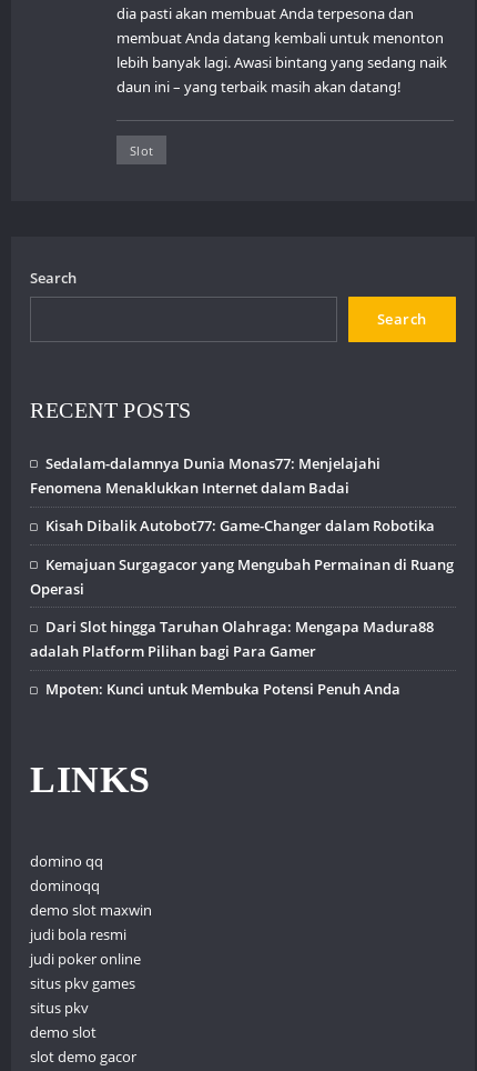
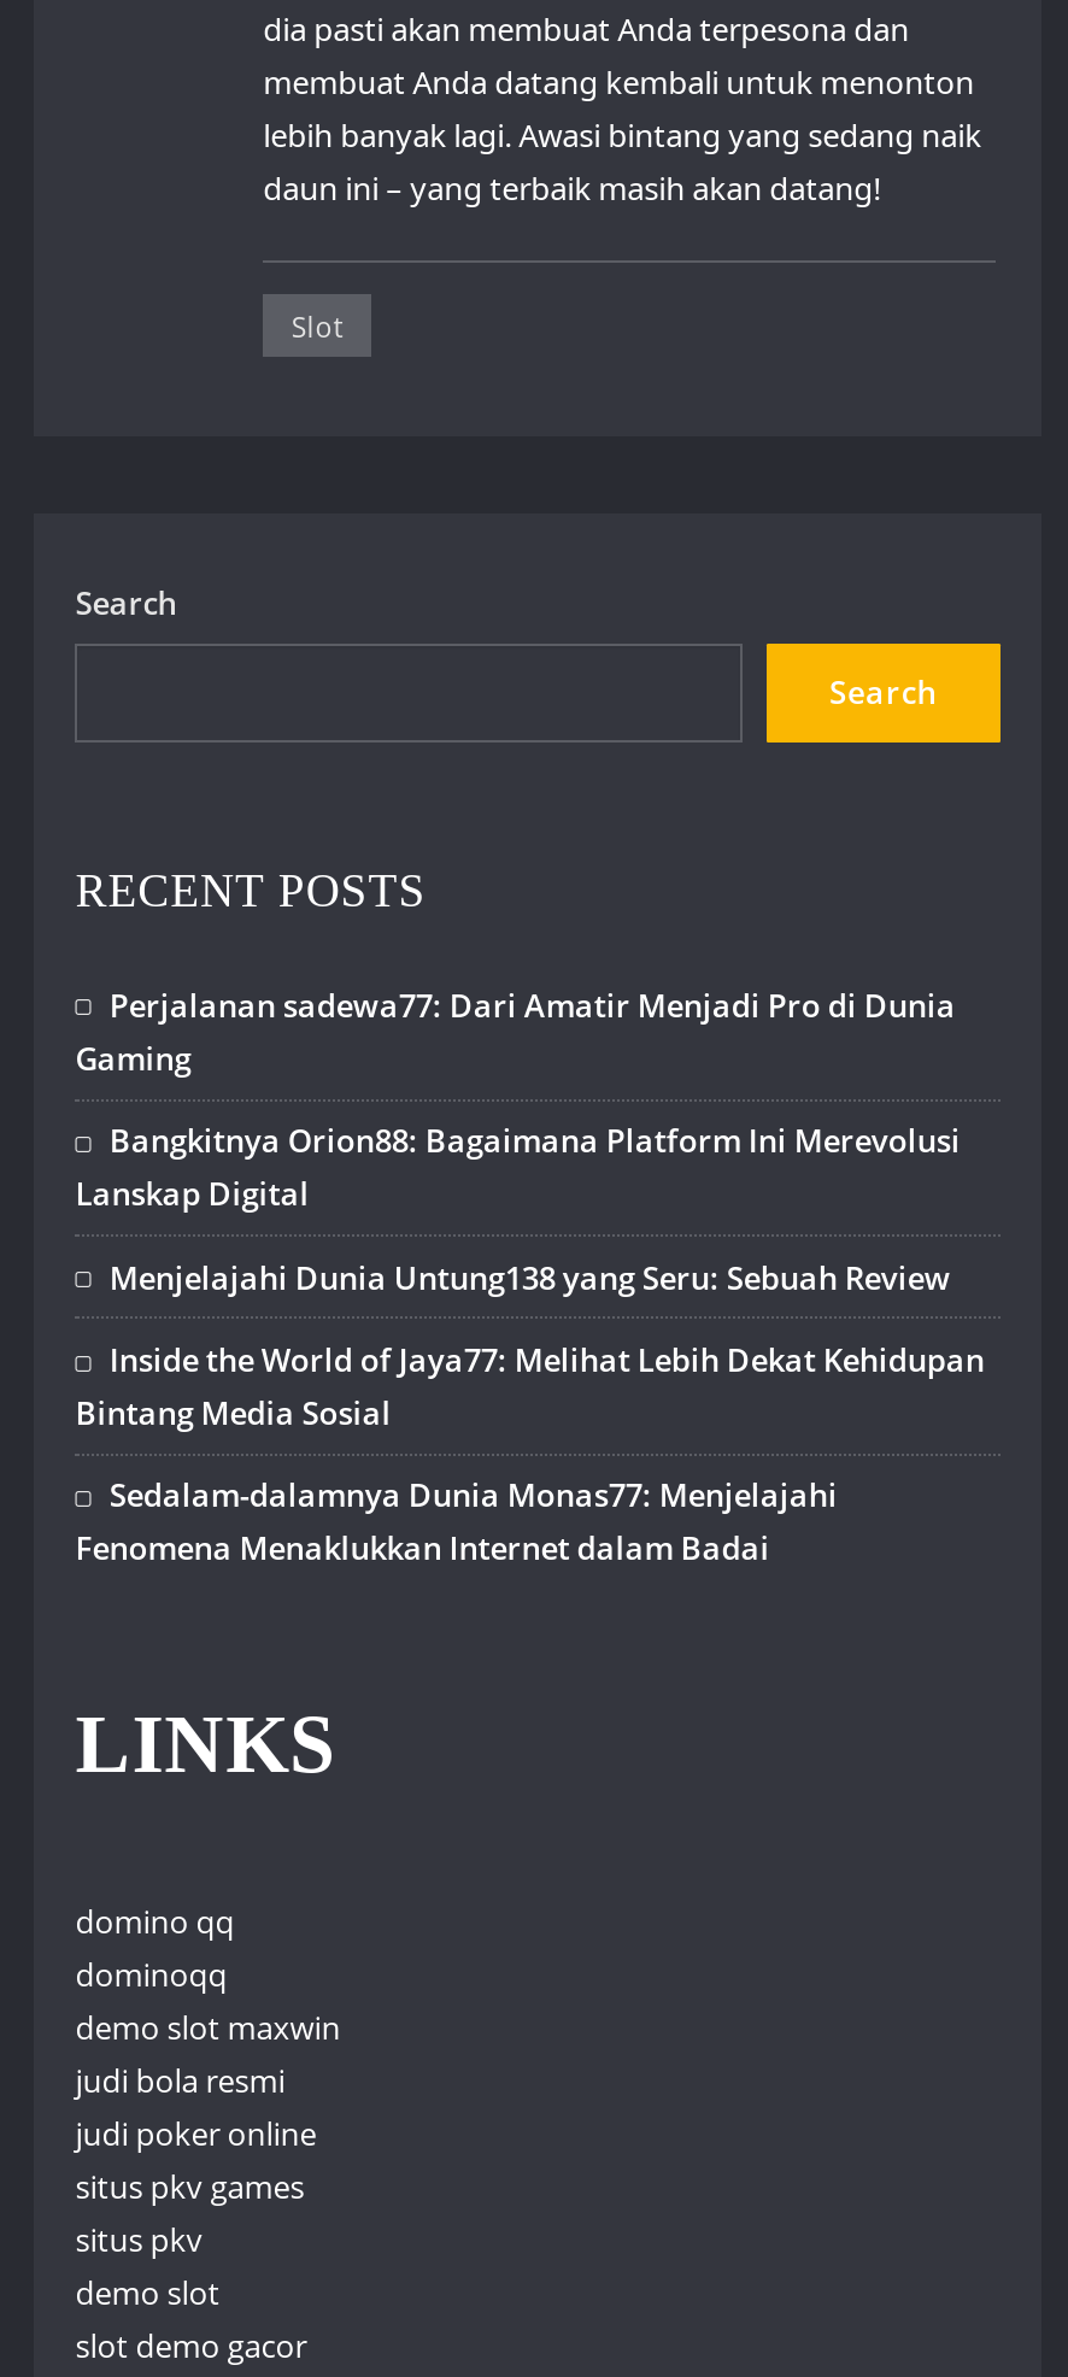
+ Perjalanan sadewa77: Dari Amatir Menjadi Pro di Dunia
+ Gaming
+ Bangkitnya Orion88: Bagaimana Platform Ini Merevolusi
+ Lanskap Digital
+ Menjelajahi Dunia Untung138 yang Seru: Sebuah Review
+ Inside the World of Jaya77: Melihat Lebih Dekat Kehidupan
+ Bintang Media Sosial

moved down: Sedalam-dalamnya Dunia Monas77: Menjelajahi | Fenomena Menaklukkan Internet dalam Badai

- Kisah Dibalik Autobot77: Game-Changer dalam Robotika
- Kemajuan Surgagacor yang Mengubah Permainan di Ruang
- Operasi
- Dari Slot hingga Taruhan Olahraga: Mengapa Madura88
- adalah Platform Pilihan bagi Para Gamer
- Mpoten: Kunci untuk Membuka Potensi Penuh Anda
